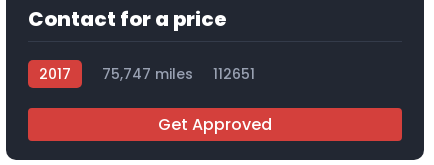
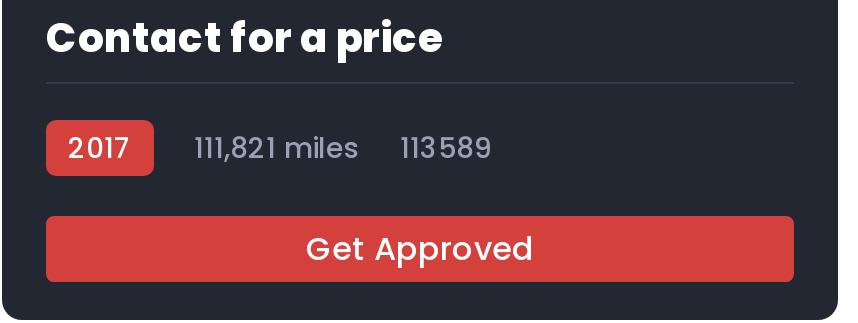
- 75,747 miles
+ 111,821 miles

- 112651
+ 113589
